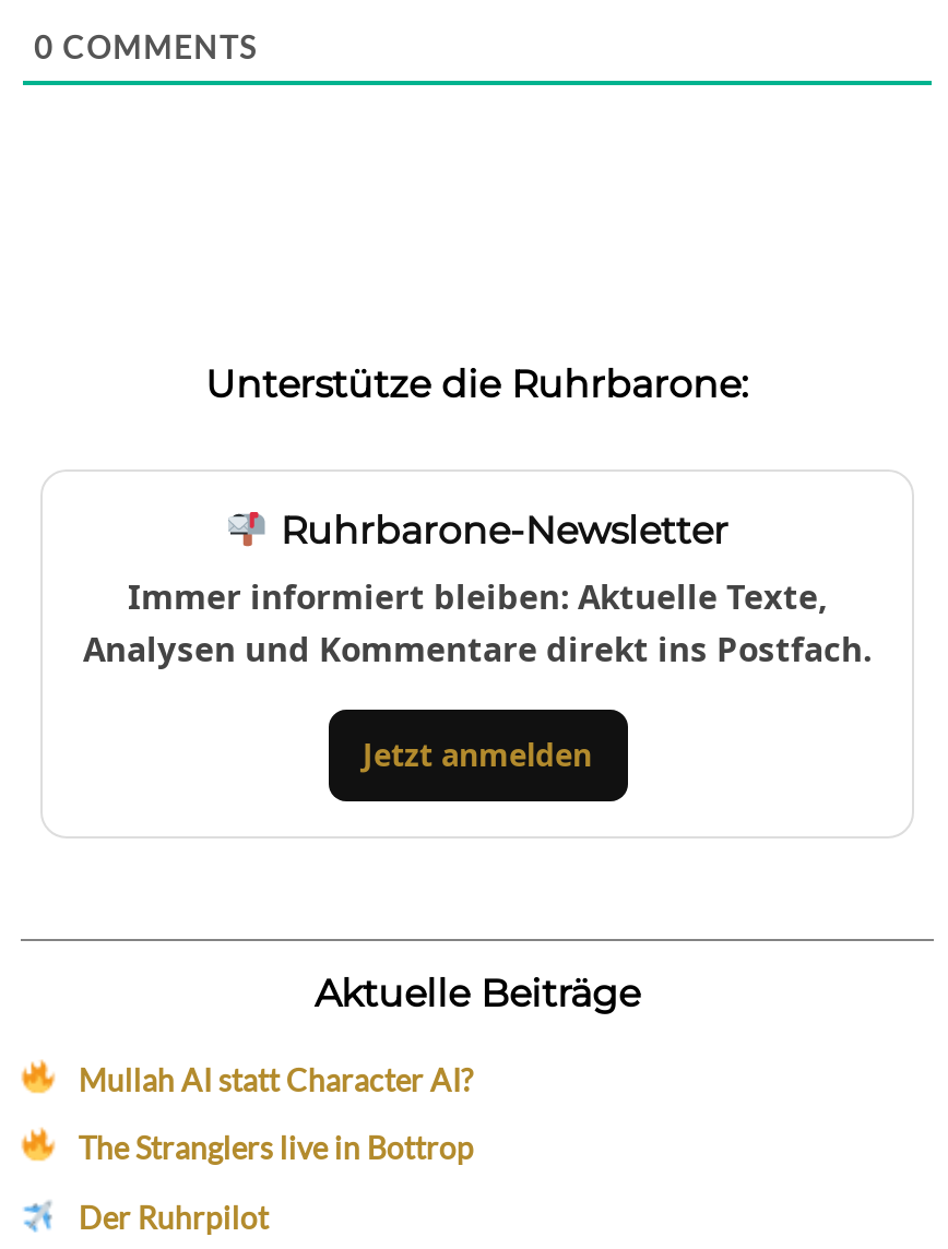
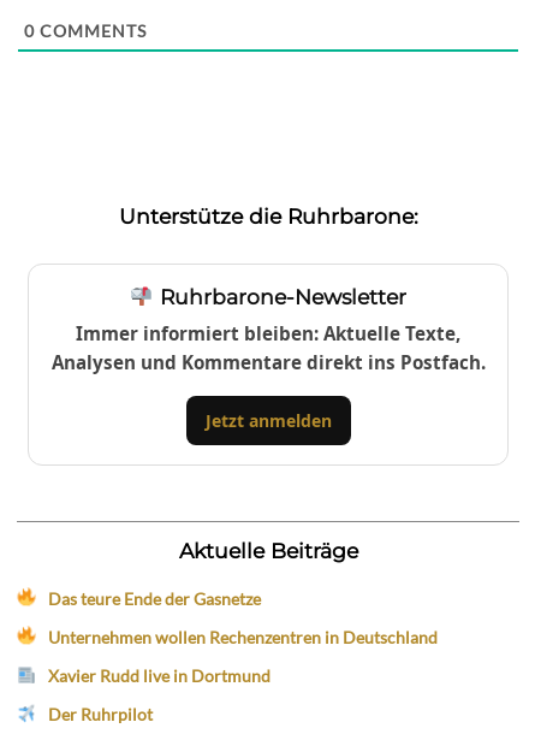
- Mullah AI statt Character AI?
- The Stranglers live in Bottrop
+ Das teure Ende der Gasnetze
+ Unternehmen wollen Rechenzentren in Deutschland
+ Xavier Rudd live in Dortmund
